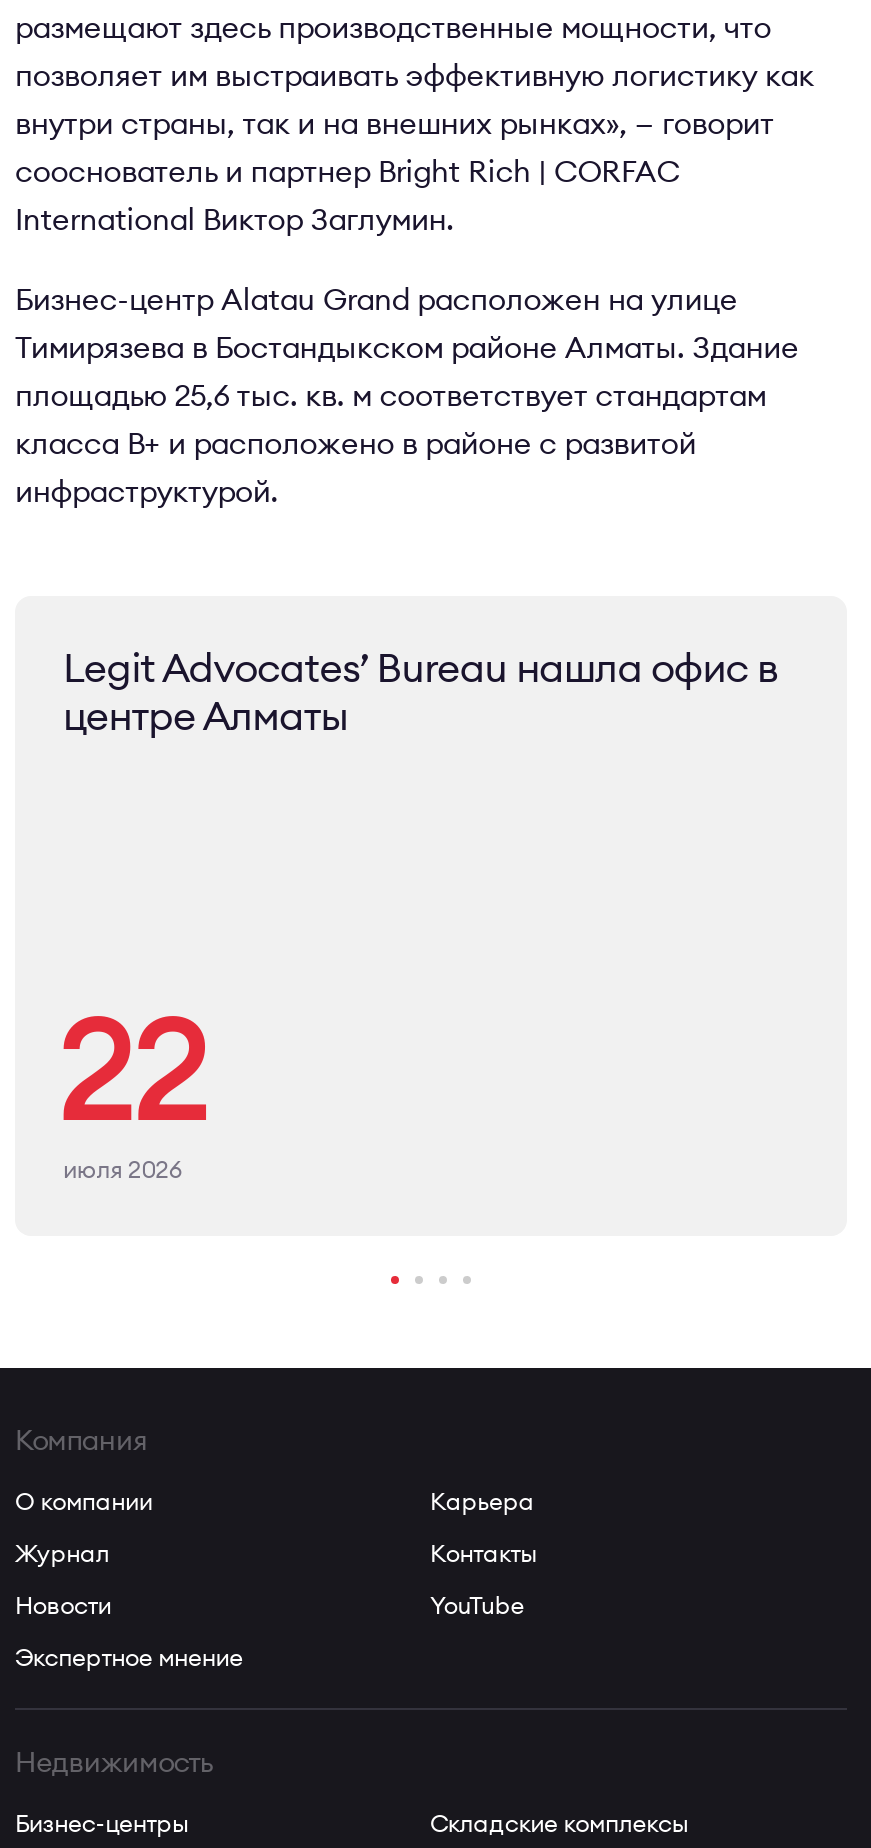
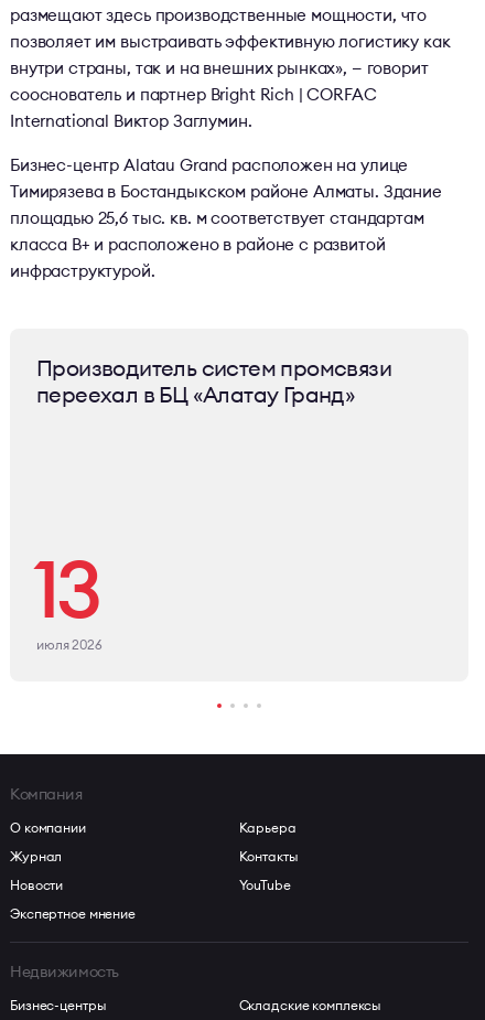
- Legit Advocates’ Bureau нашла офис в
- центре Алматы
+ Производитель систем промcвязи
+ переехал в БЦ «Алатау Гранд»

- 22
+ 13
